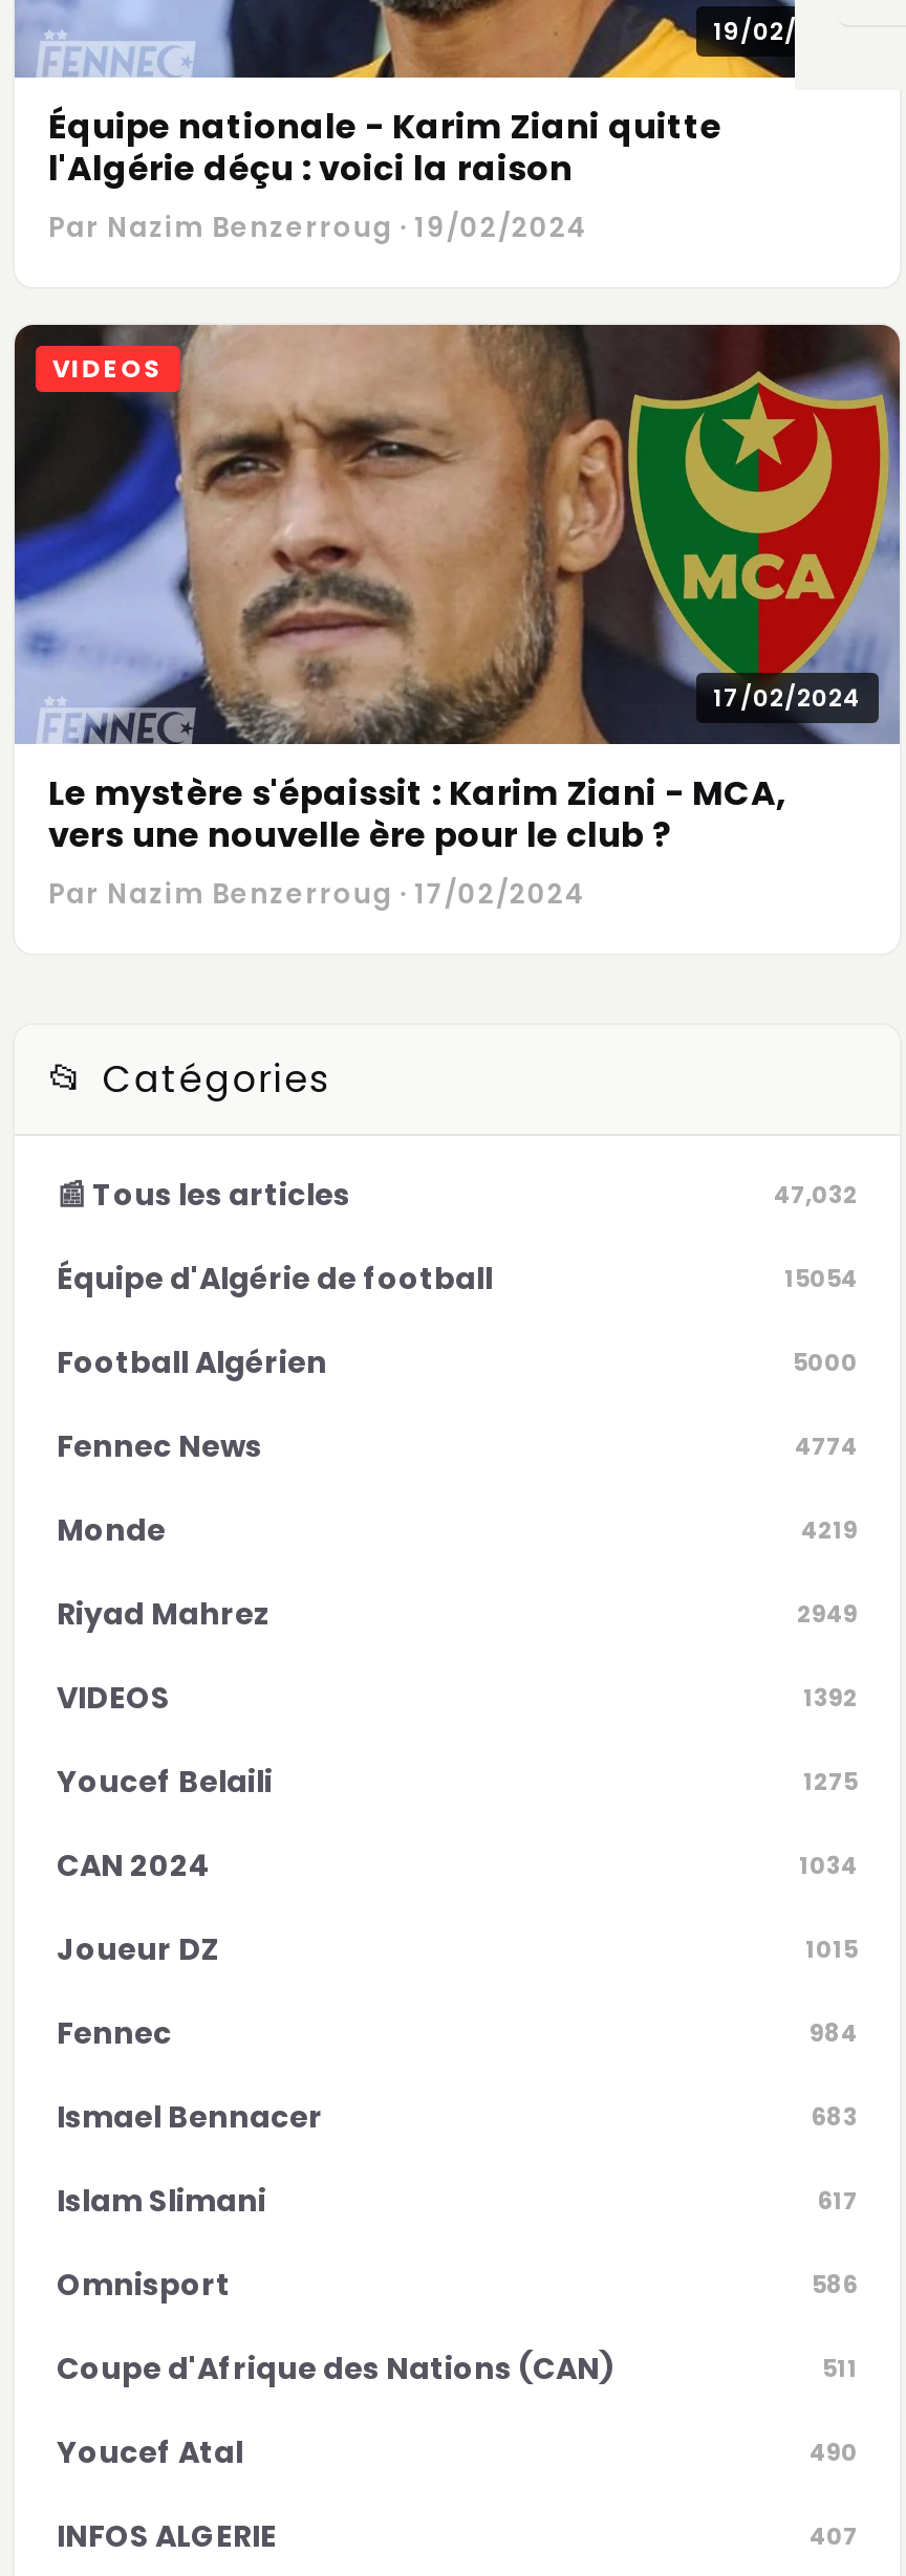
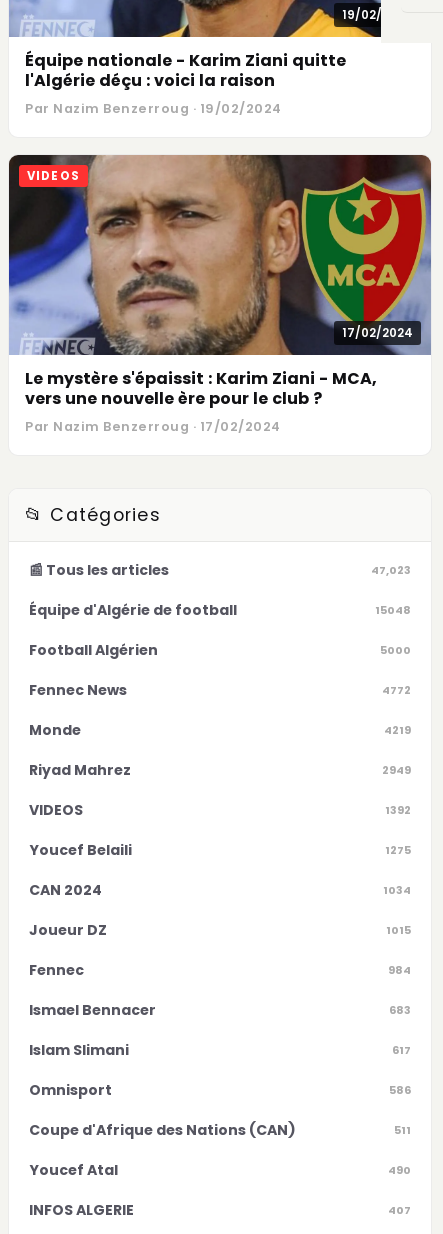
- 47,032
+ 47,023

- 15054
+ 15048

- 4774
+ 4772
